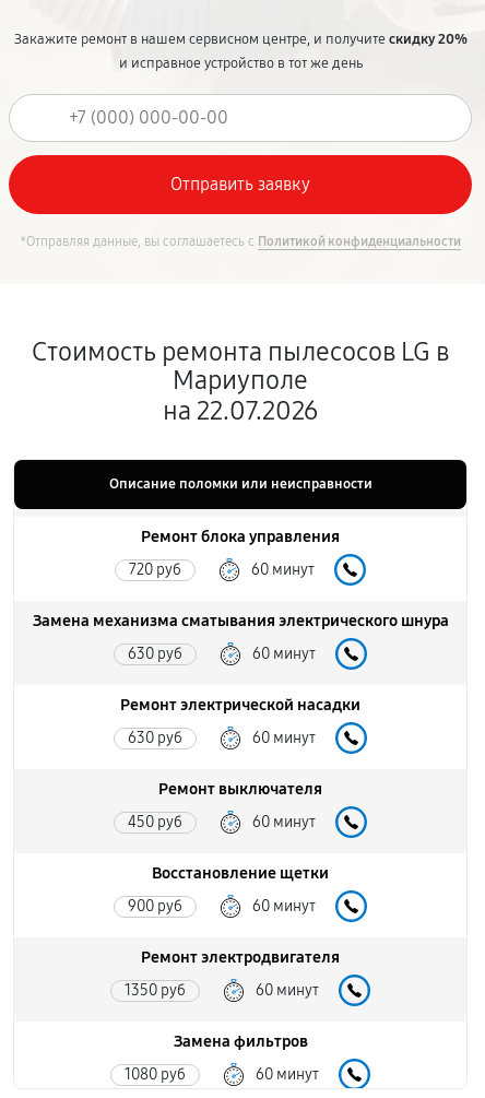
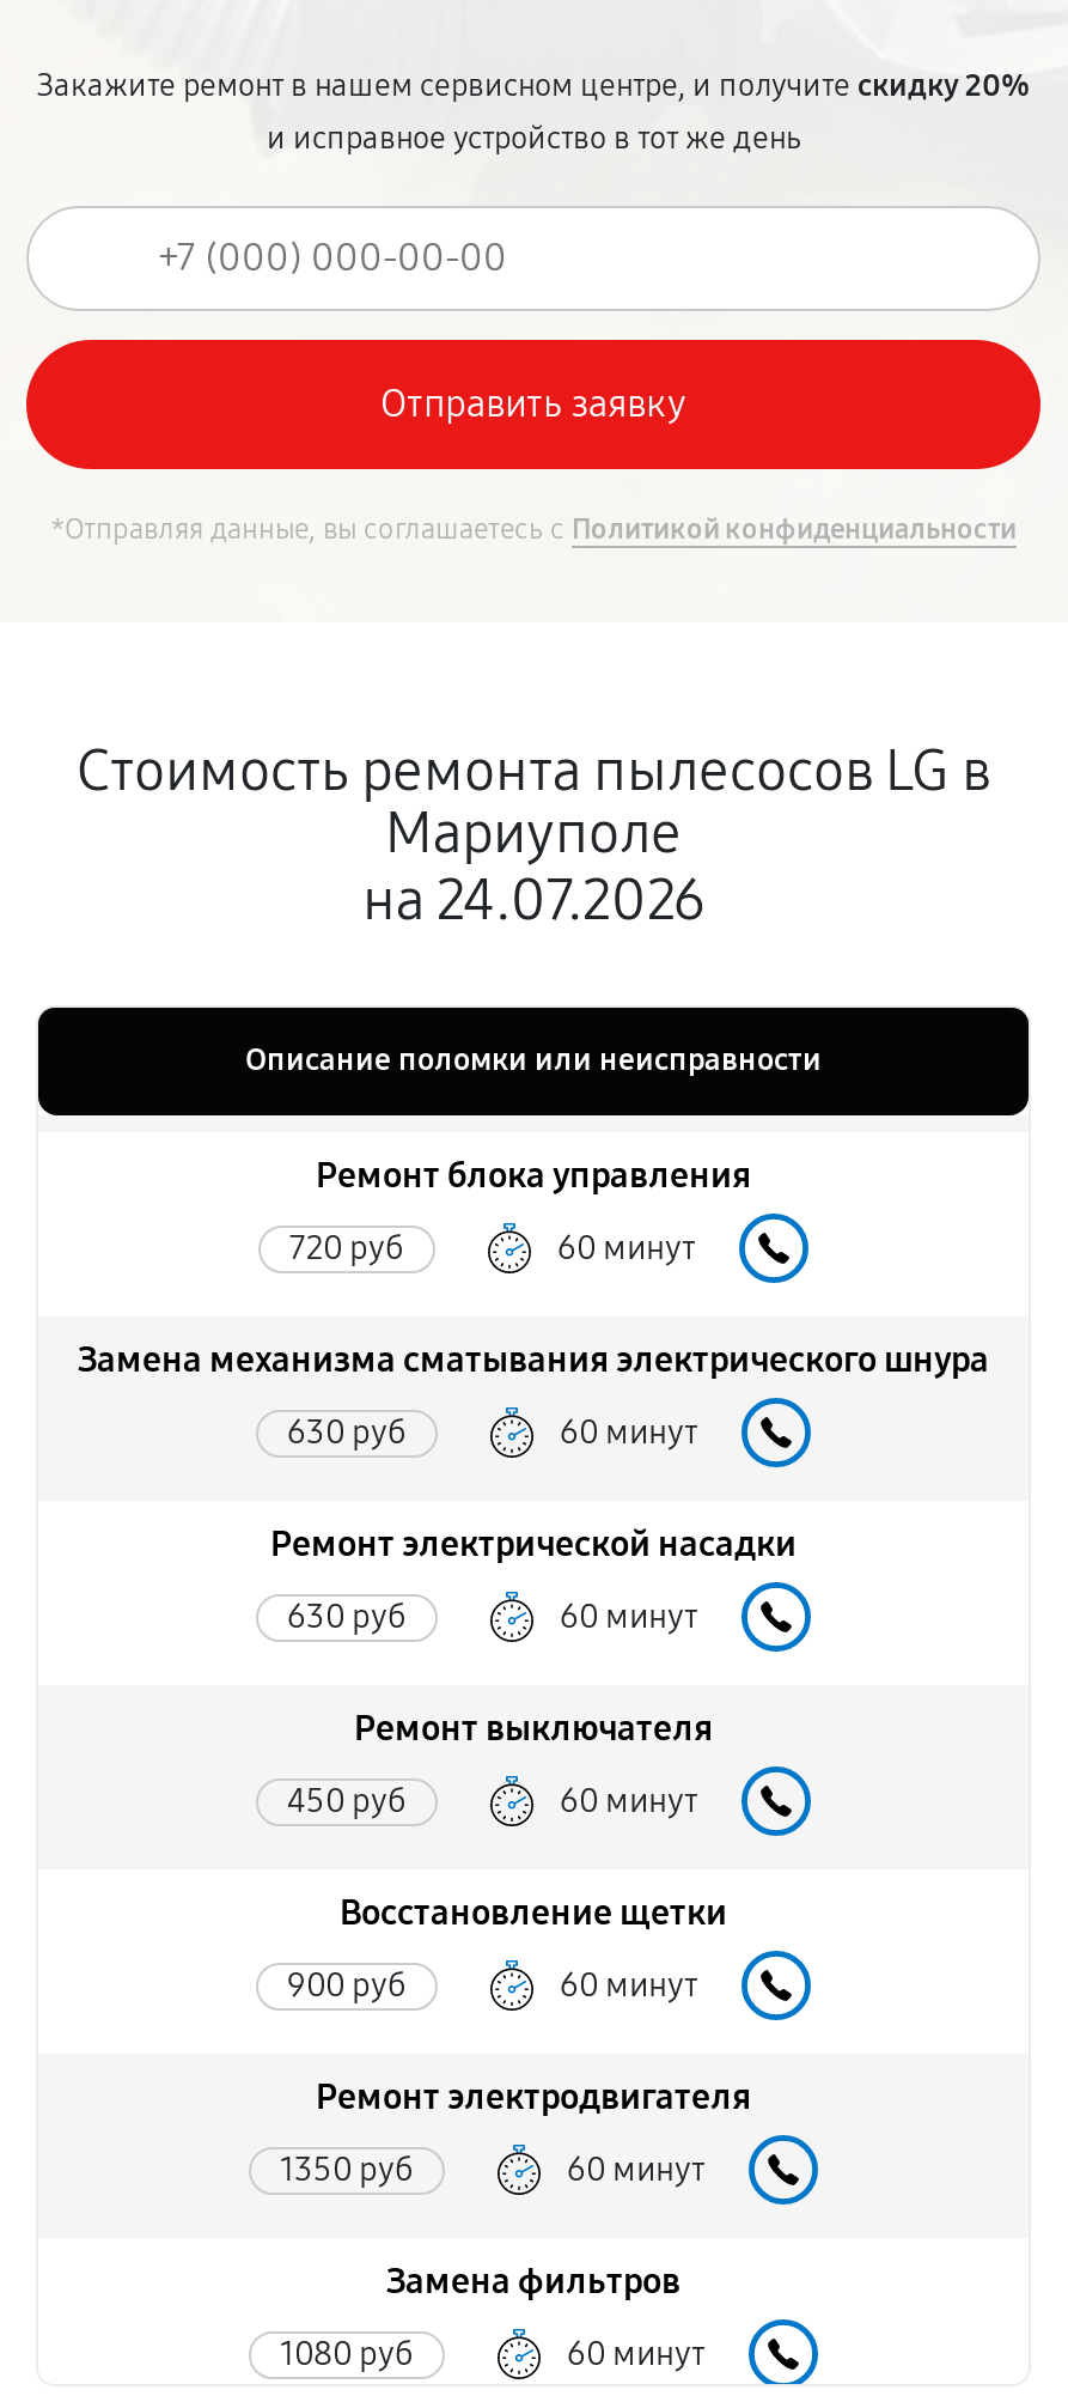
- на 22.07.2026
+ на 24.07.2026
